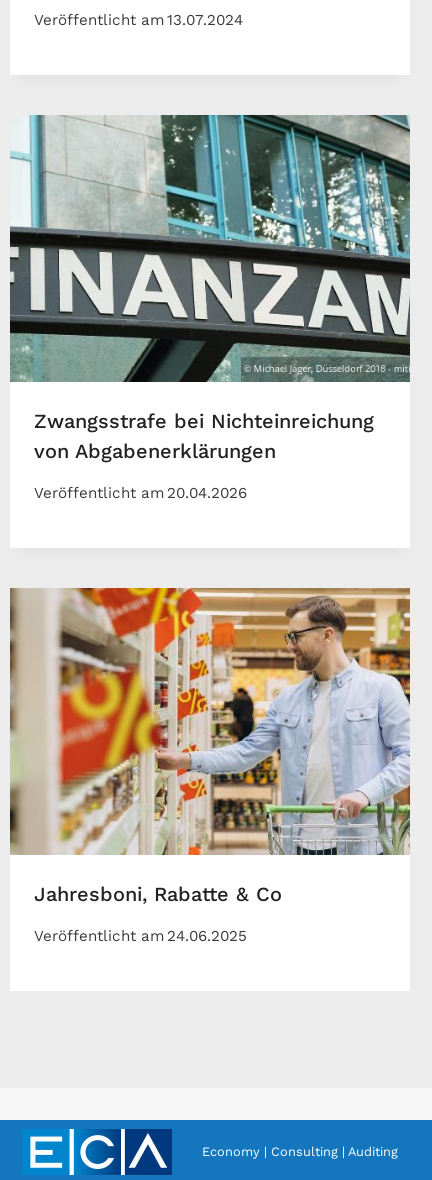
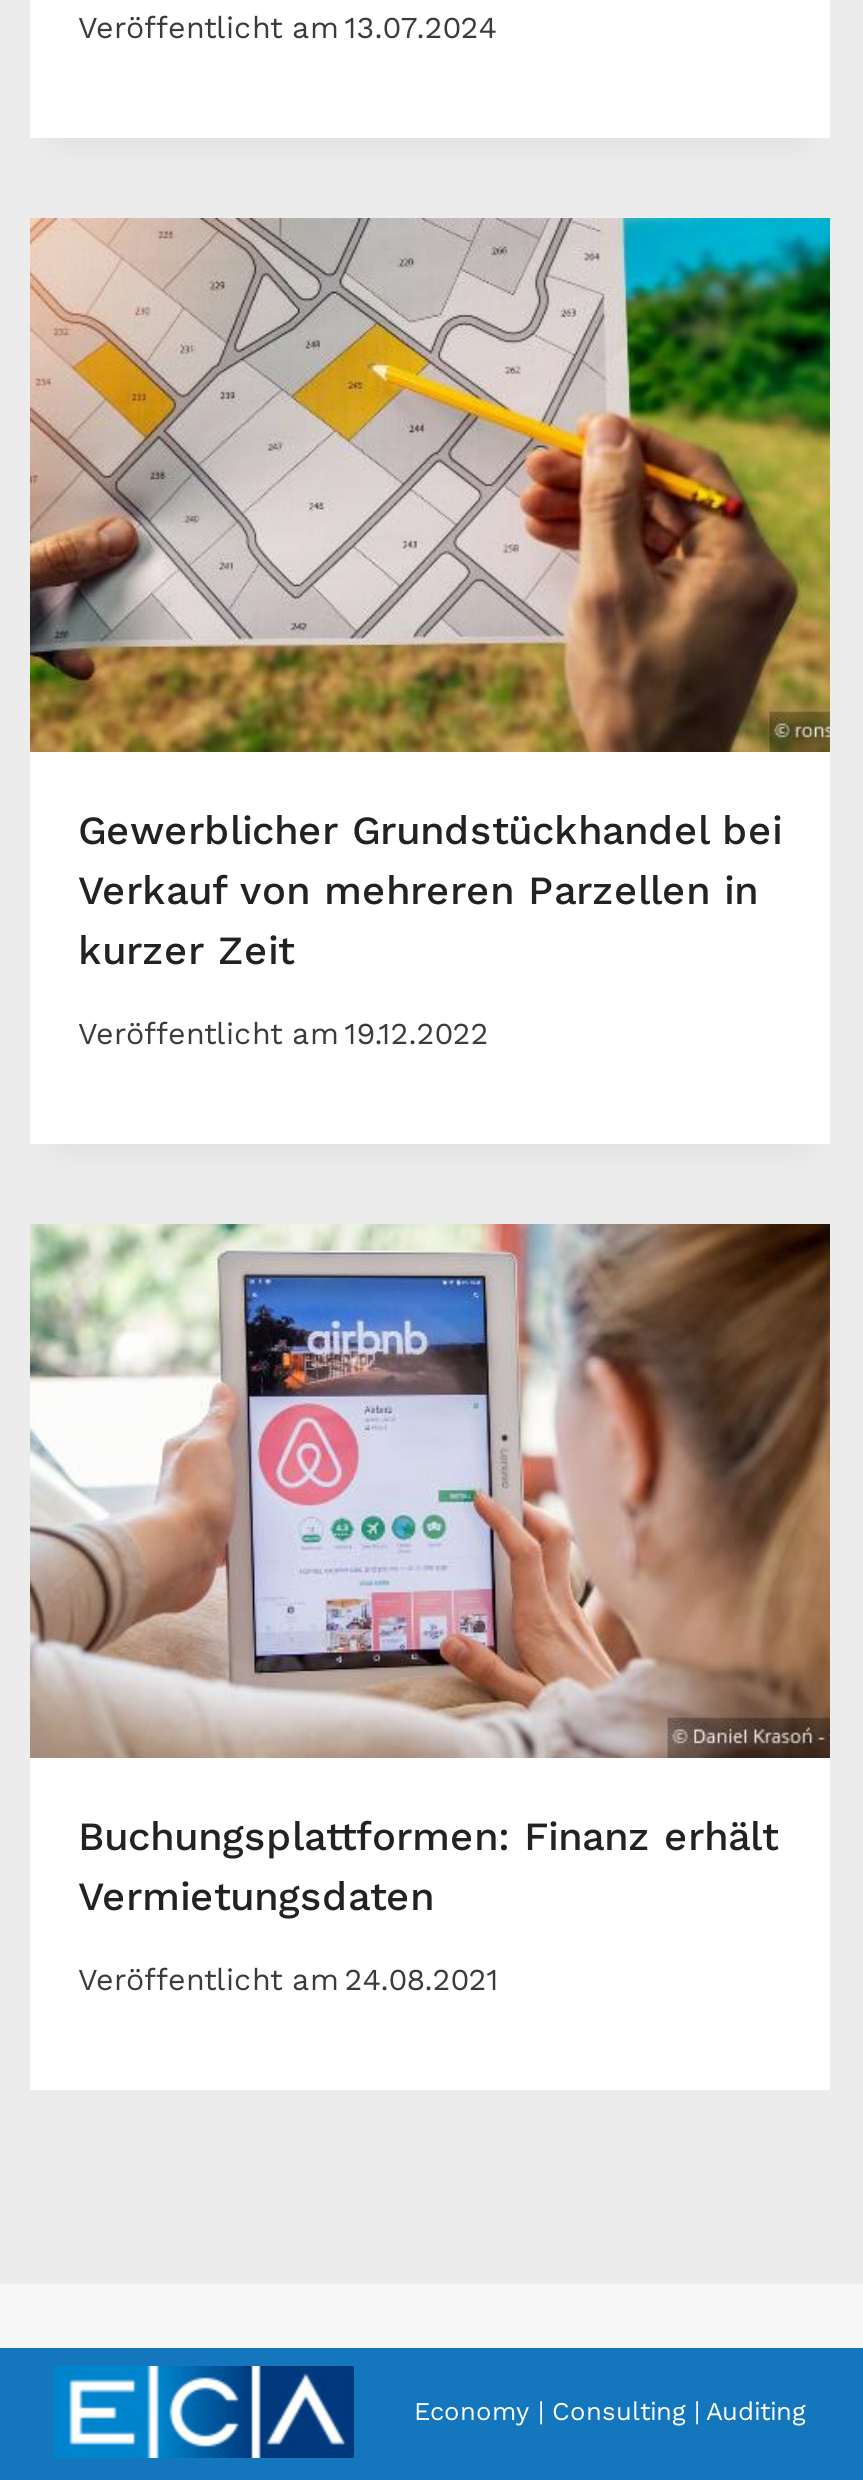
- [image]
- Zwangsstrafe bei Nichteinreichung
- von Abgabenerklärungen
+ [image]
+ Gewerblicher Grundstückhandel bei
+ Verkauf von mehreren Parzellen in
+ kurzer Zeit

- Veröffentlicht am 20.04.2026
+ Veröffentlicht am 19.12.2022

- [image]
- Jahresboni, Rabatte & Co
+ [image]
+ Buchungsplattformen: Finanz erhält
+ Vermietungsdaten

- Veröffentlicht am 24.06.2025
+ Veröffentlicht am 24.08.2021
